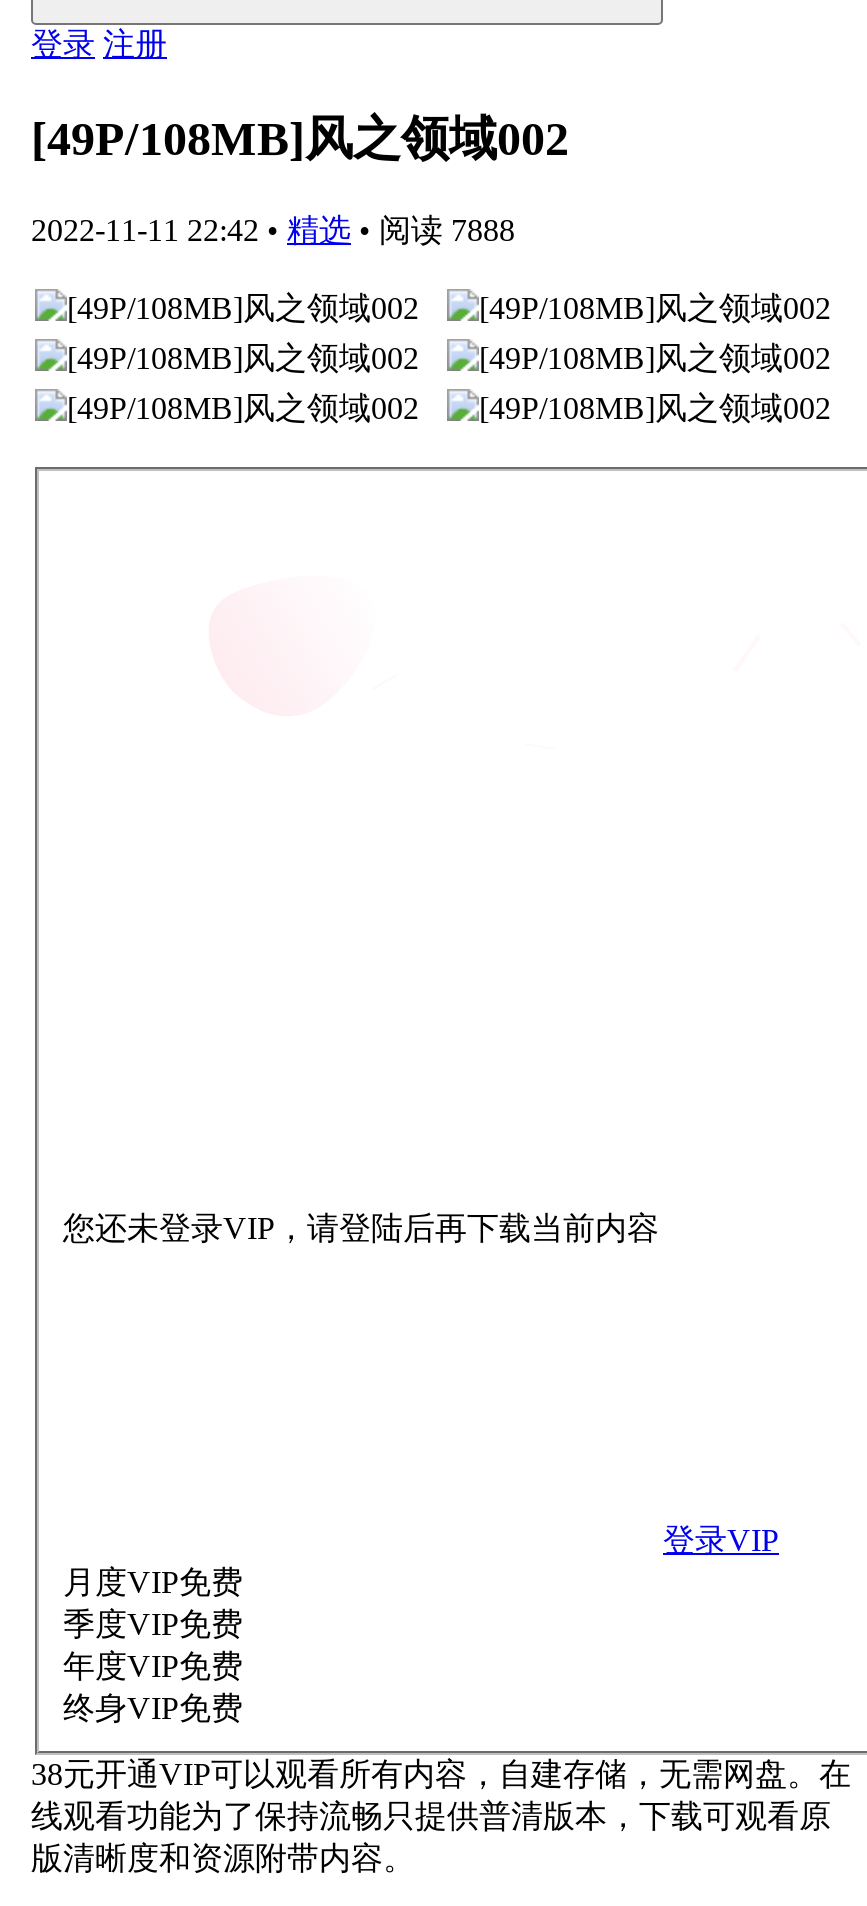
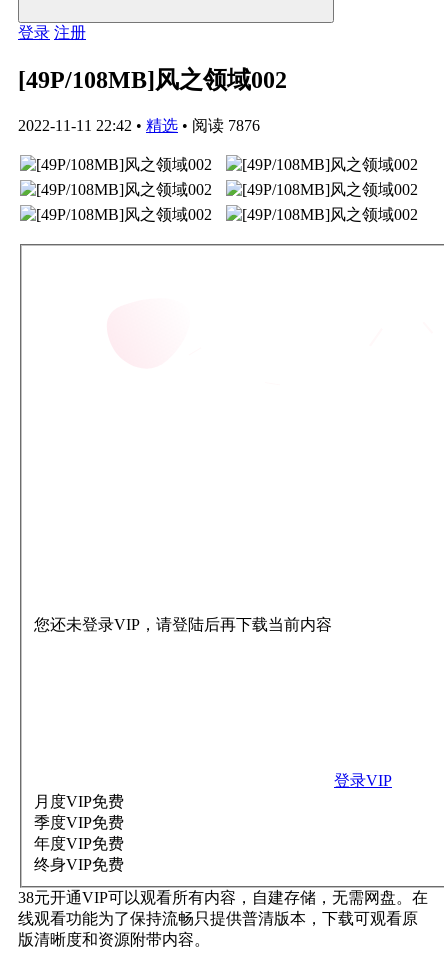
- 2022-11-11 22:42 • 精选 • 阅读 7888
+ 2022-11-11 22:42 • 精选 • 阅读 7876
